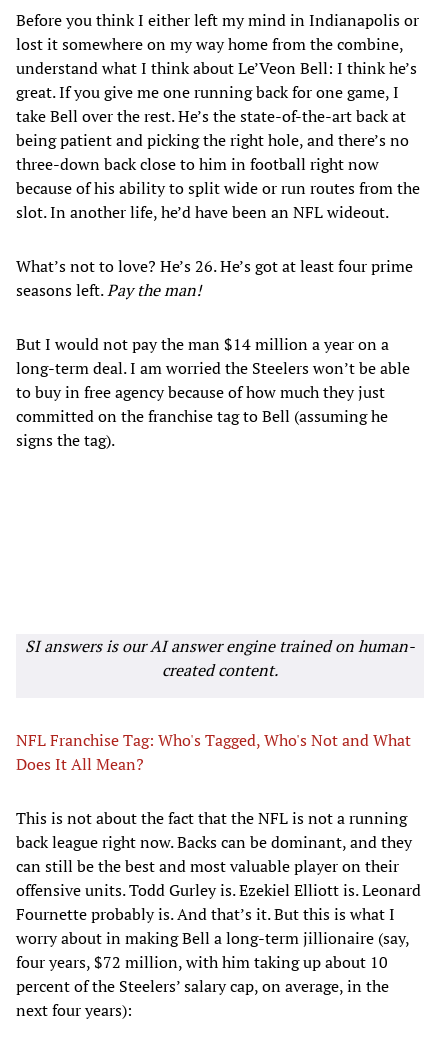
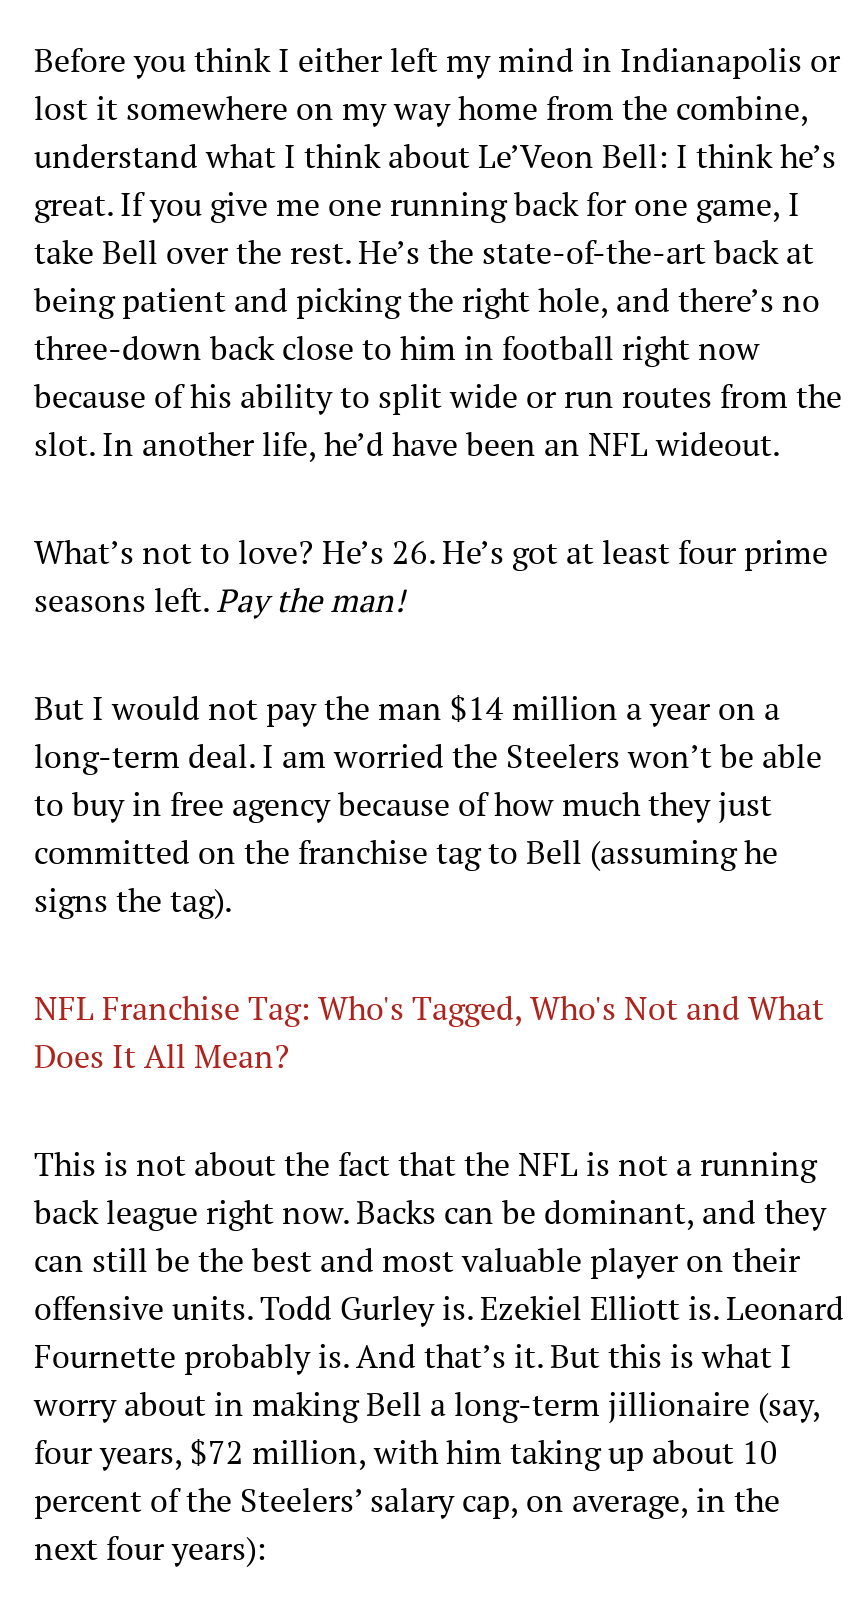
- SI answers is our AI answer engine trained on human-
- created content.
